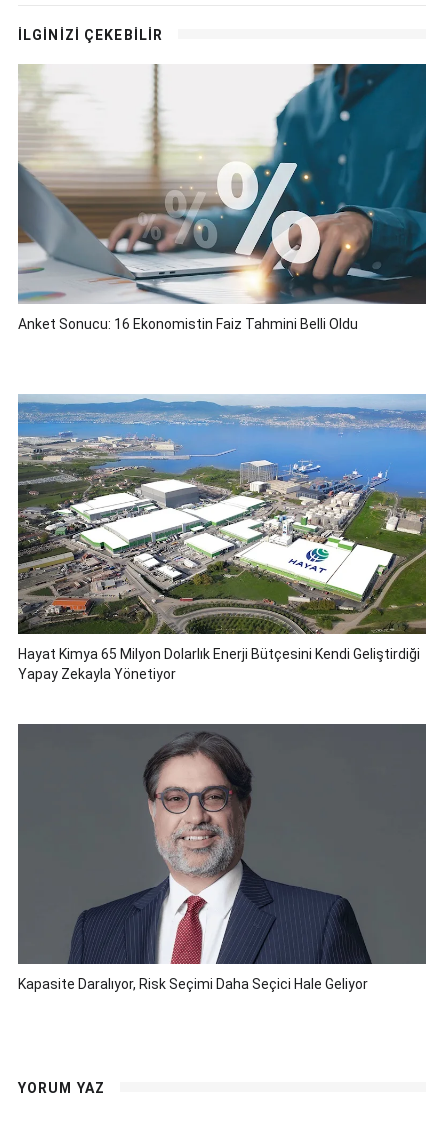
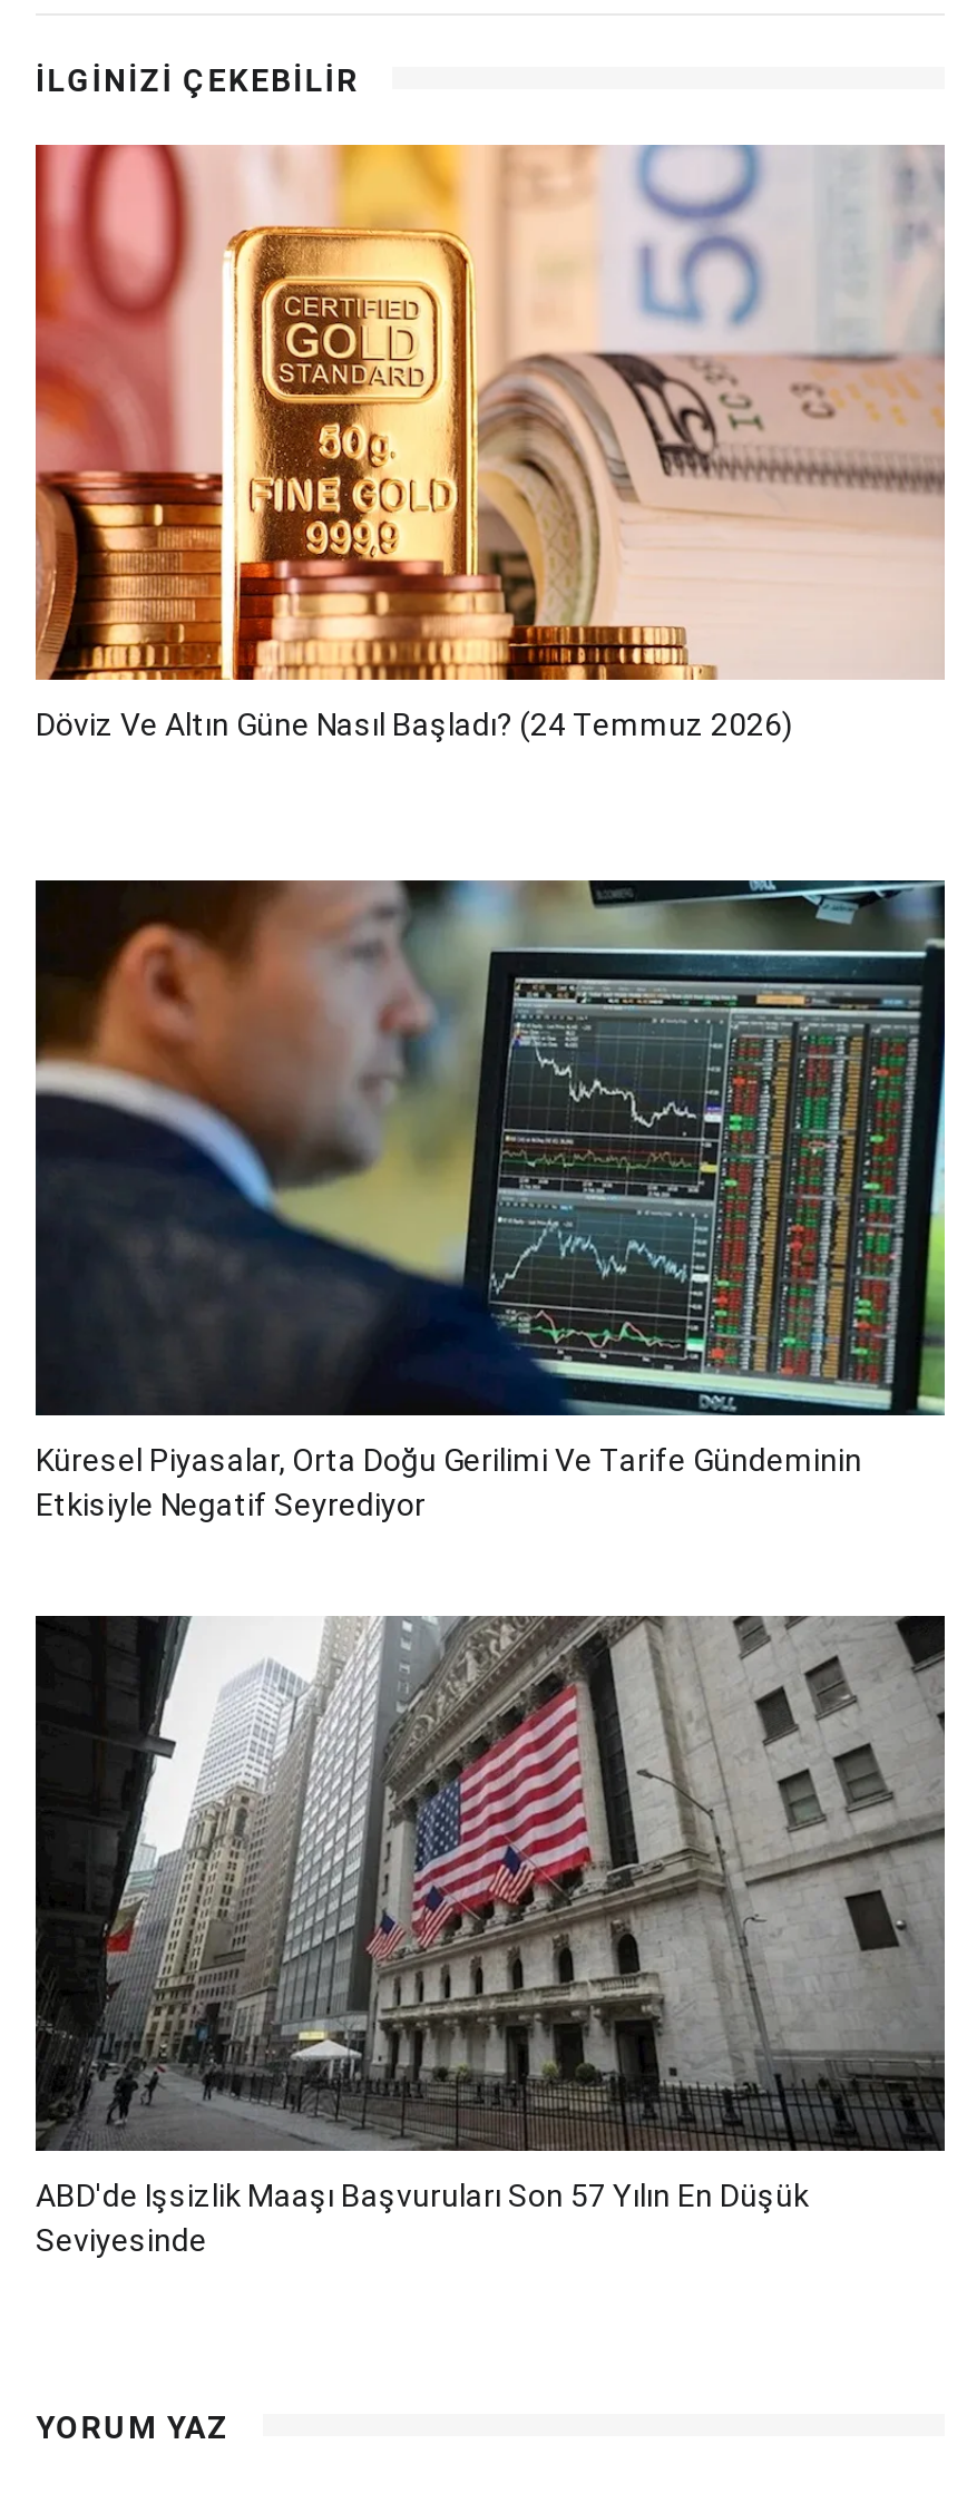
- [image]
- Anket Sonucu: 16 Ekonomistin Faiz Tahmini Belli Oldu
+ [image]
+ Döviz Ve Altın Güne Nasıl Başladı? (24 Temmuz 2026)

- [image]
- Hayat Kimya 65 Milyon Dolarlık Enerji Bütçesini Kendi Geliştirdiği
- Yapay Zekayla Yönetiyor
+ [image]
+ Küresel Piyasalar, Orta Doğu Gerilimi Ve Tarife Gündeminin
+ Etkisiyle Negatif Seyrediyor

- [image]
- Kapasite Daralıyor, Risk Seçimi Daha Seçici Hale Geliyor
+ [image]
+ ABD'de Işsizlik Maaşı Başvuruları Son 57 Yılın En Düşük
+ Seviyesinde
